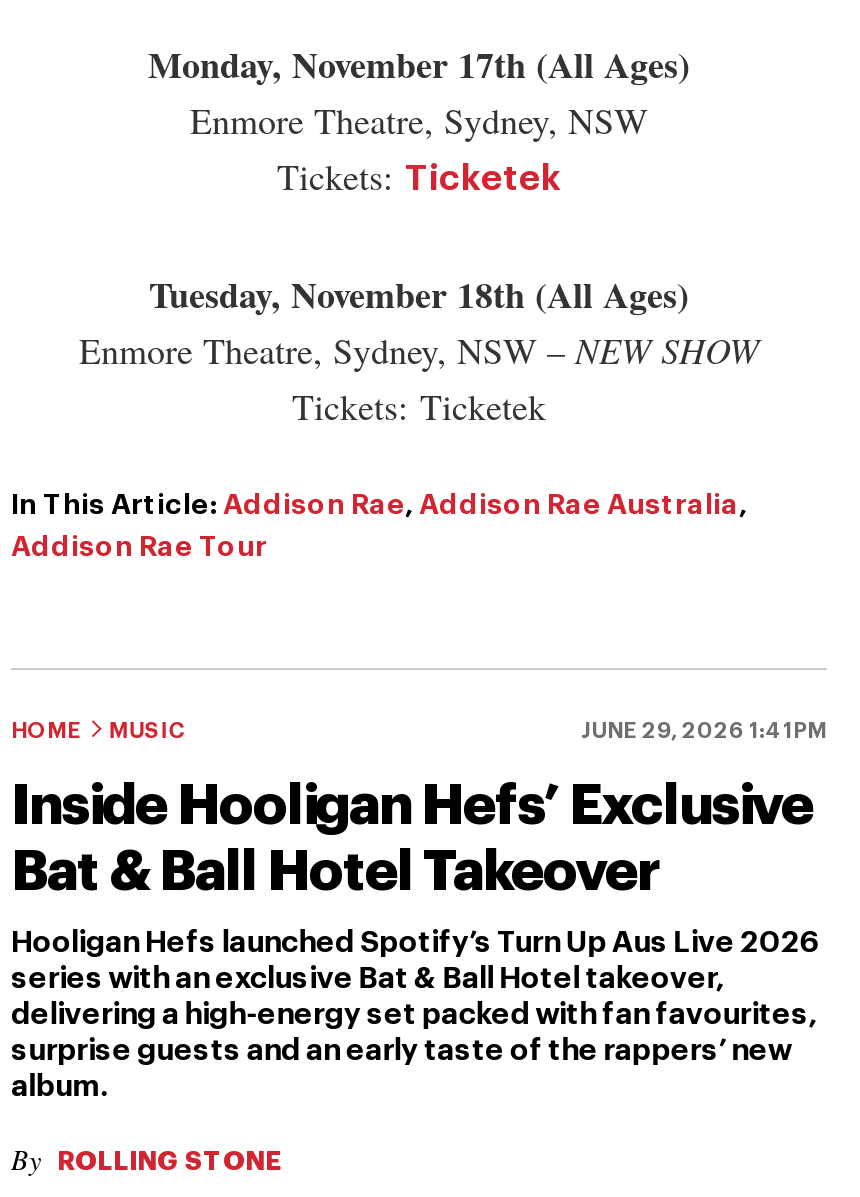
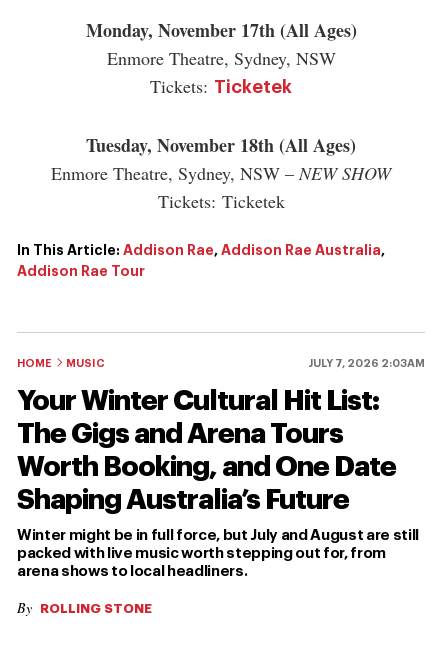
- JUNE 29, 2026 1:41PM
+ JULY 7, 2026 2:03AM

- Inside Hooligan Hefs’ Exclusive
- Bat & Ball Hotel Takeover
+ Your Winter Cultural Hit List:
+ The Gigs and Arena Tours
+ Worth Booking, and One Date
+ Shaping Australia’s Future

- Hooligan Hefs launched Spotify’s Turn Up Aus Live 2026
- series with an exclusive Bat & Ball Hotel takeover,
- delivering a high-energy set packed with fan favourites,
- surprise guests and an early taste of the rappers’ new
- album.
+ Winter might be in full force, but July and August are still
+ packed with live music worth stepping out for, from
+ arena shows to local headliners.
